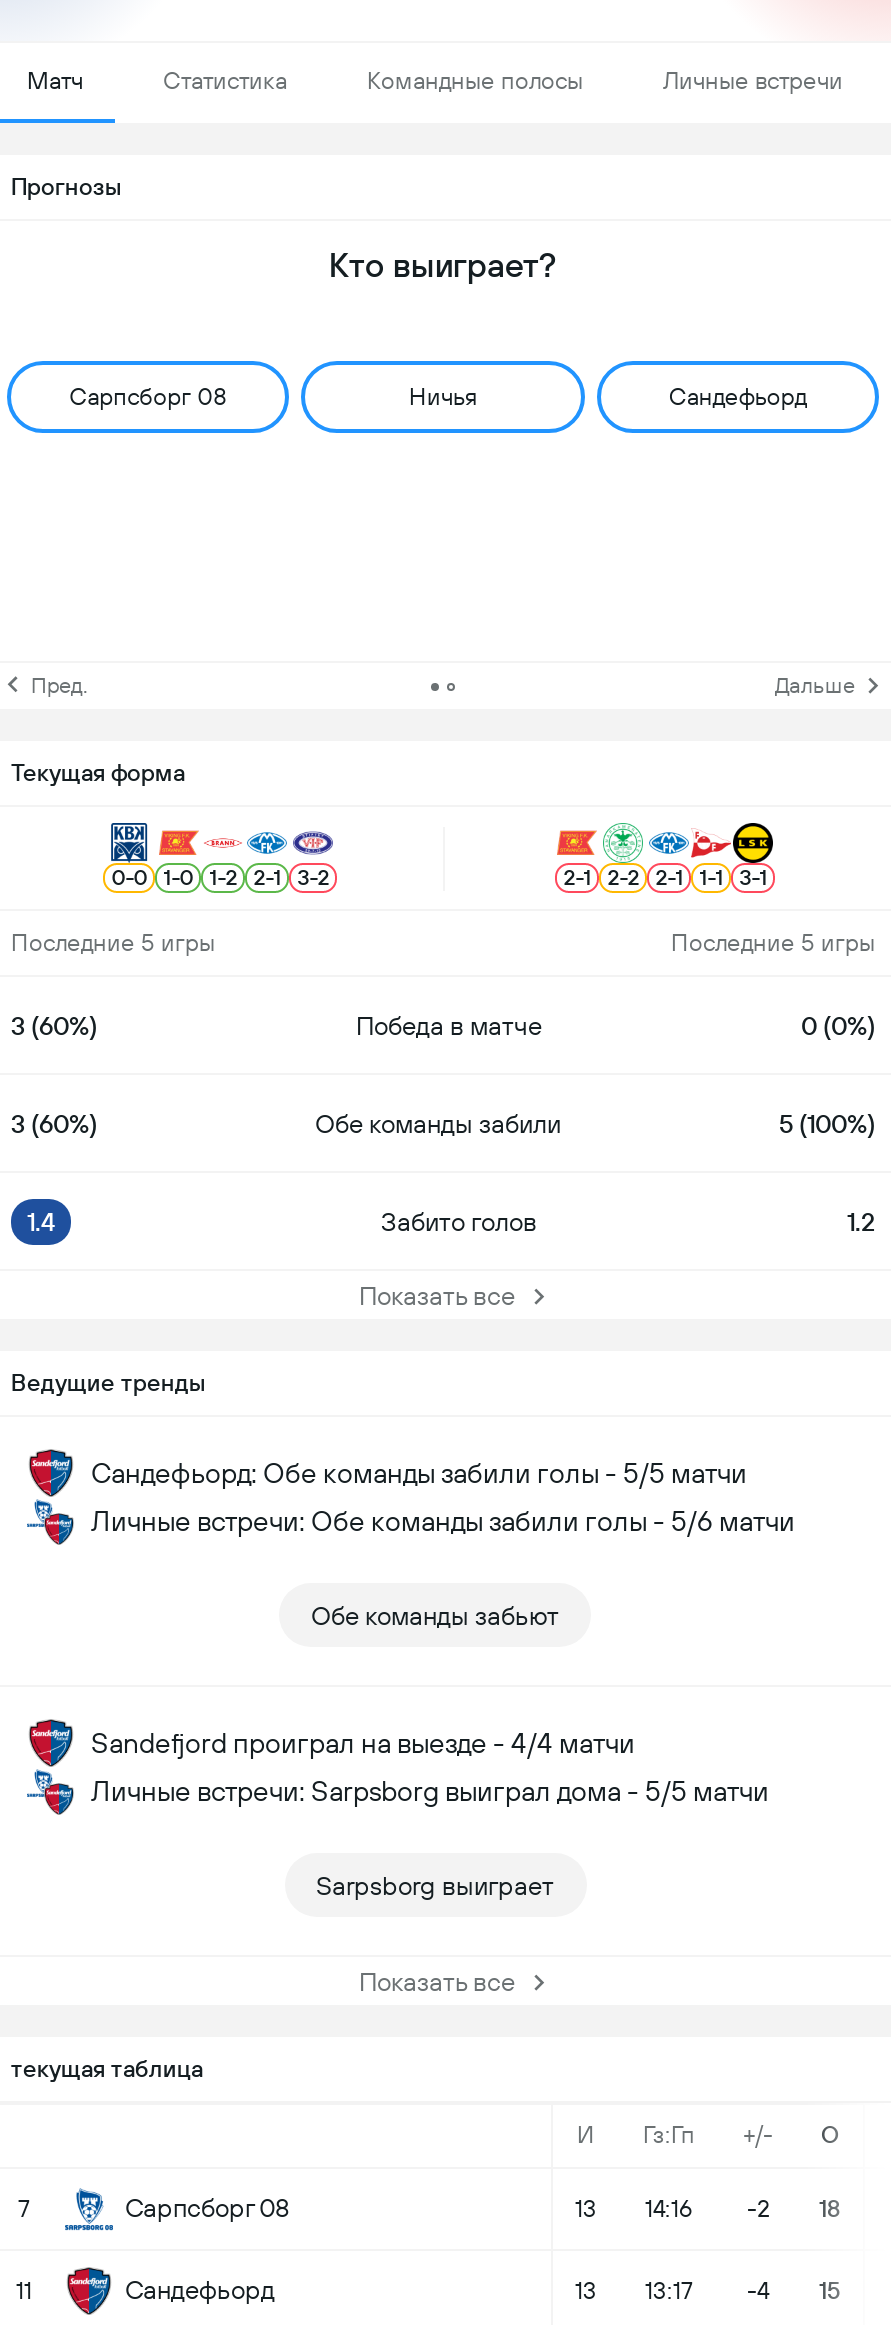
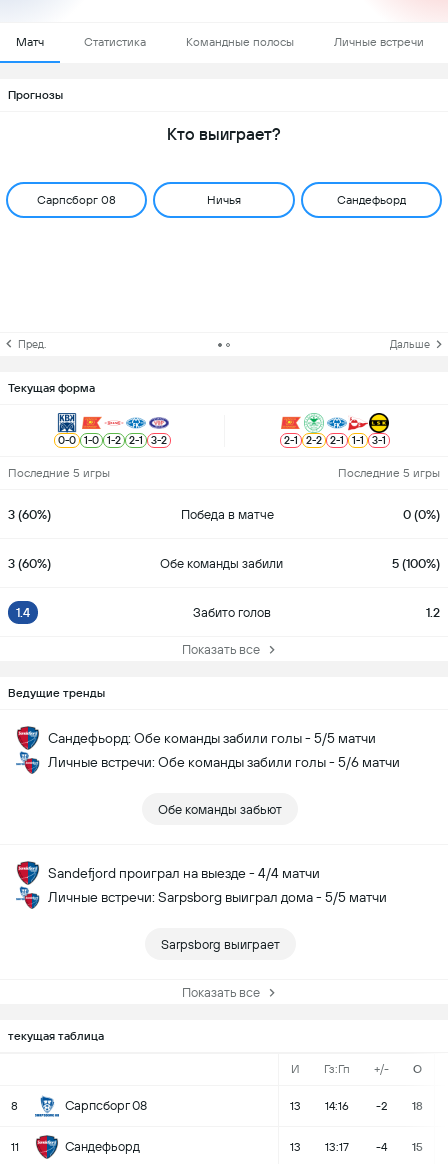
- 7
+ 8
